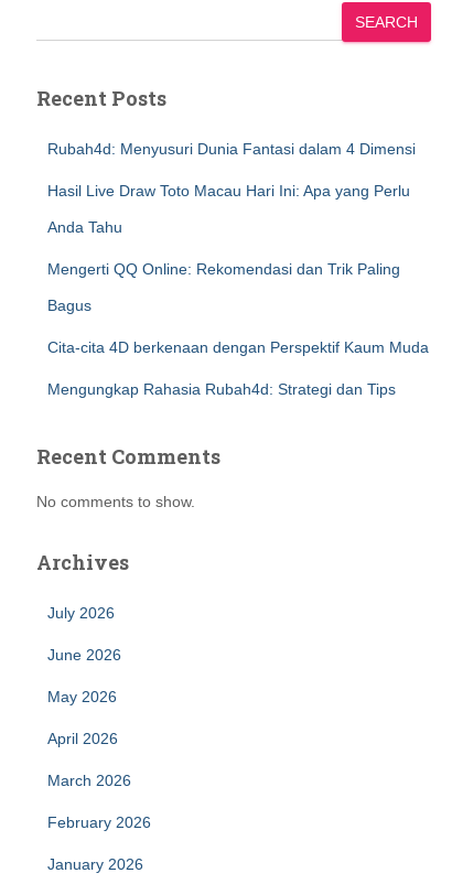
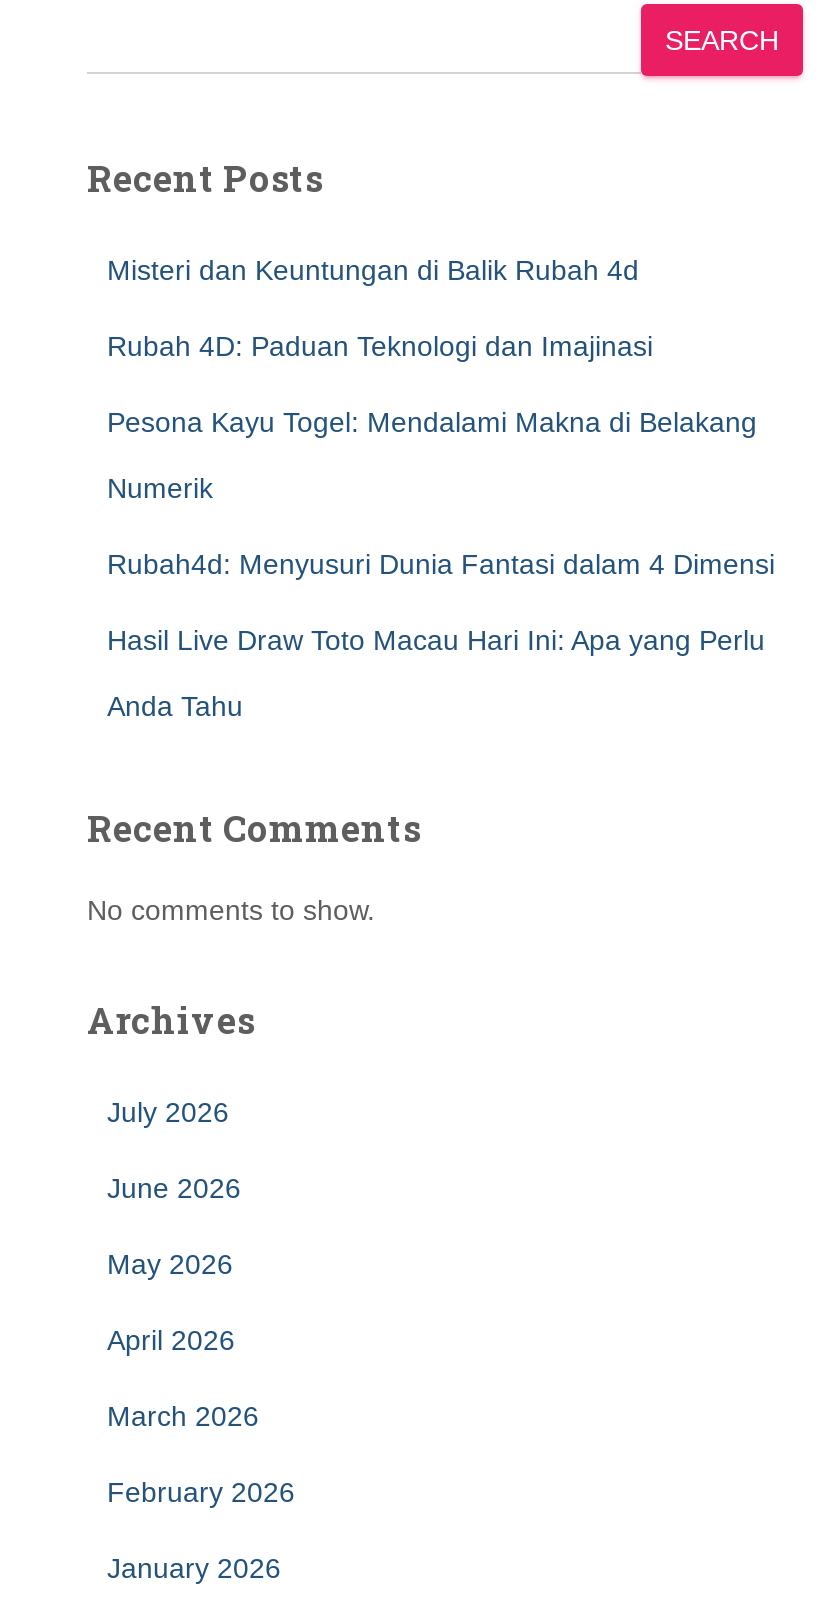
+ Misteri dan Keuntungan di Balik Rubah 4d
+ Rubah 4D: Paduan Teknologi dan Imajinasi
+ Pesona Kayu Togel: Mendalami Makna di Belakang
+ Numerik

moved down: Rubah4d: Menyusuri Dunia Fantasi dalam 4 Dimensi | Hasil Live Draw Toto Macau Hari Ini: Apa yang Perlu | Anda Tahu

- Mengerti QQ Online: Rekomendasi dan Trik Paling
- Bagus
- Cita-cita 4D berkenaan dengan Perspektif Kaum Muda
- Mengungkap Rahasia Rubah4d: Strategi dan Tips
